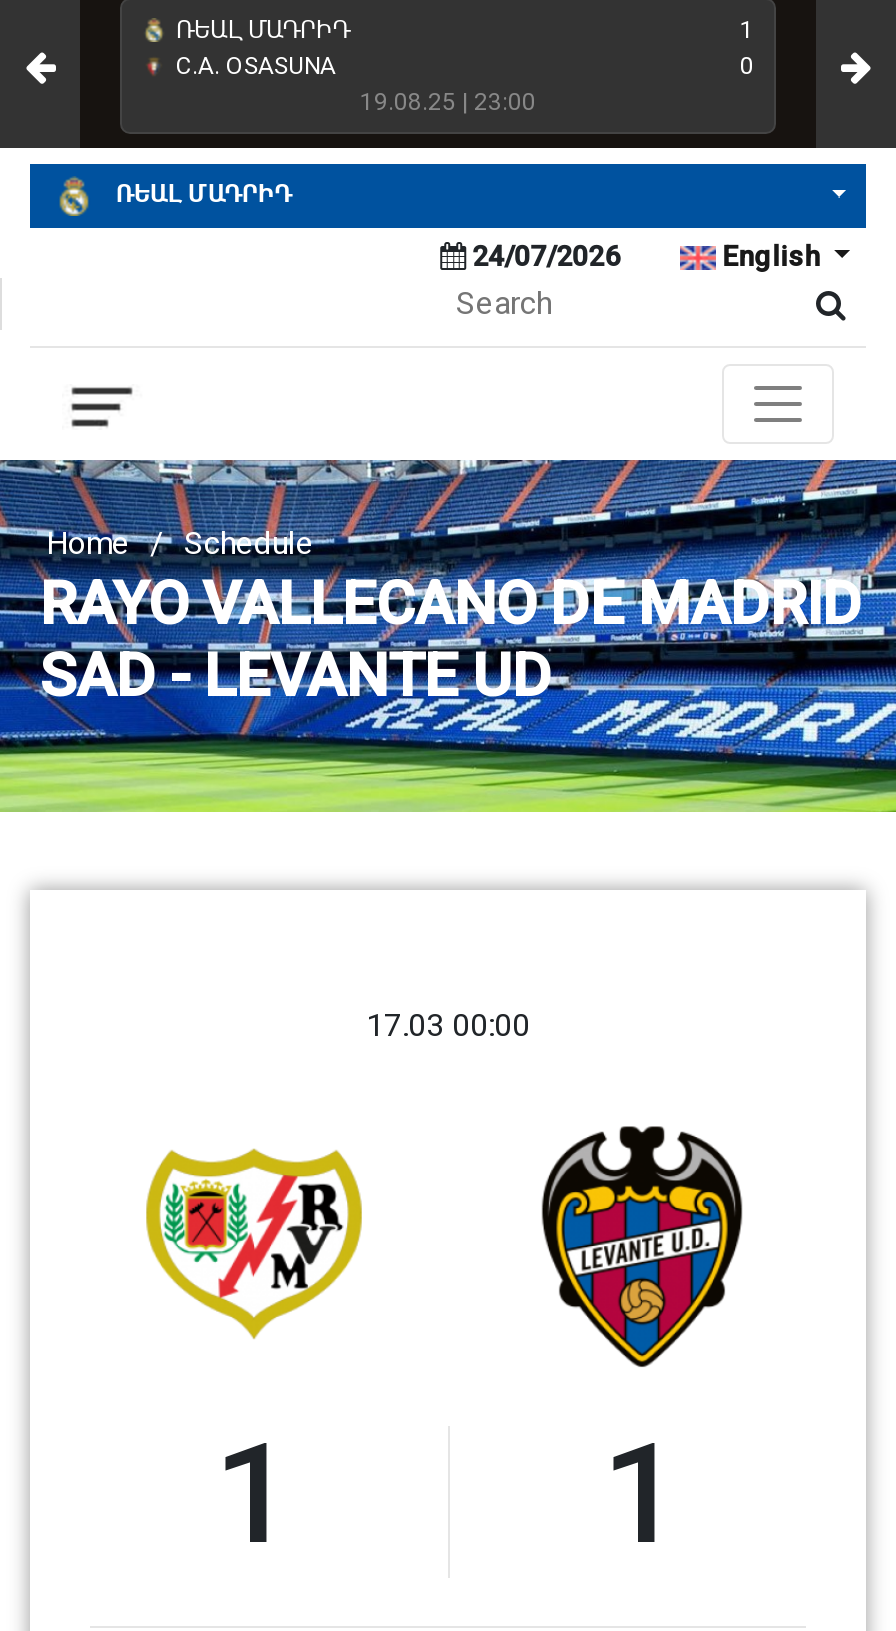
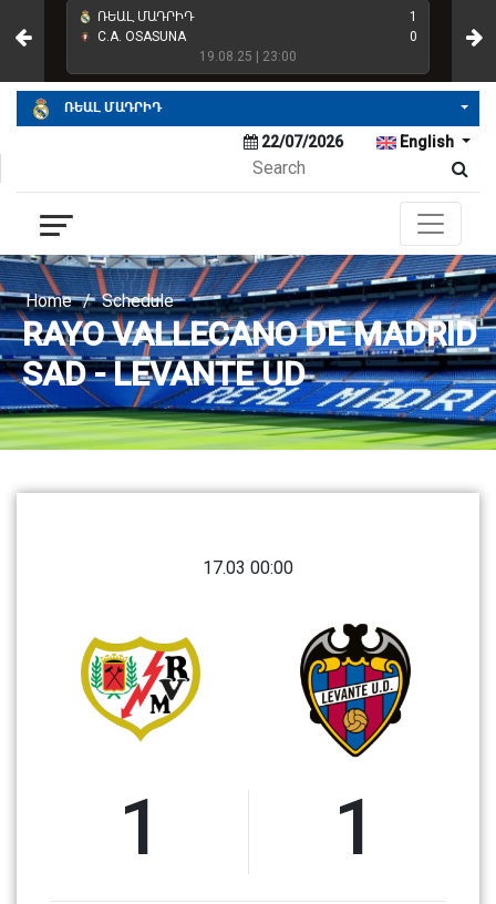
- 24/07/2026
+ 22/07/2026
